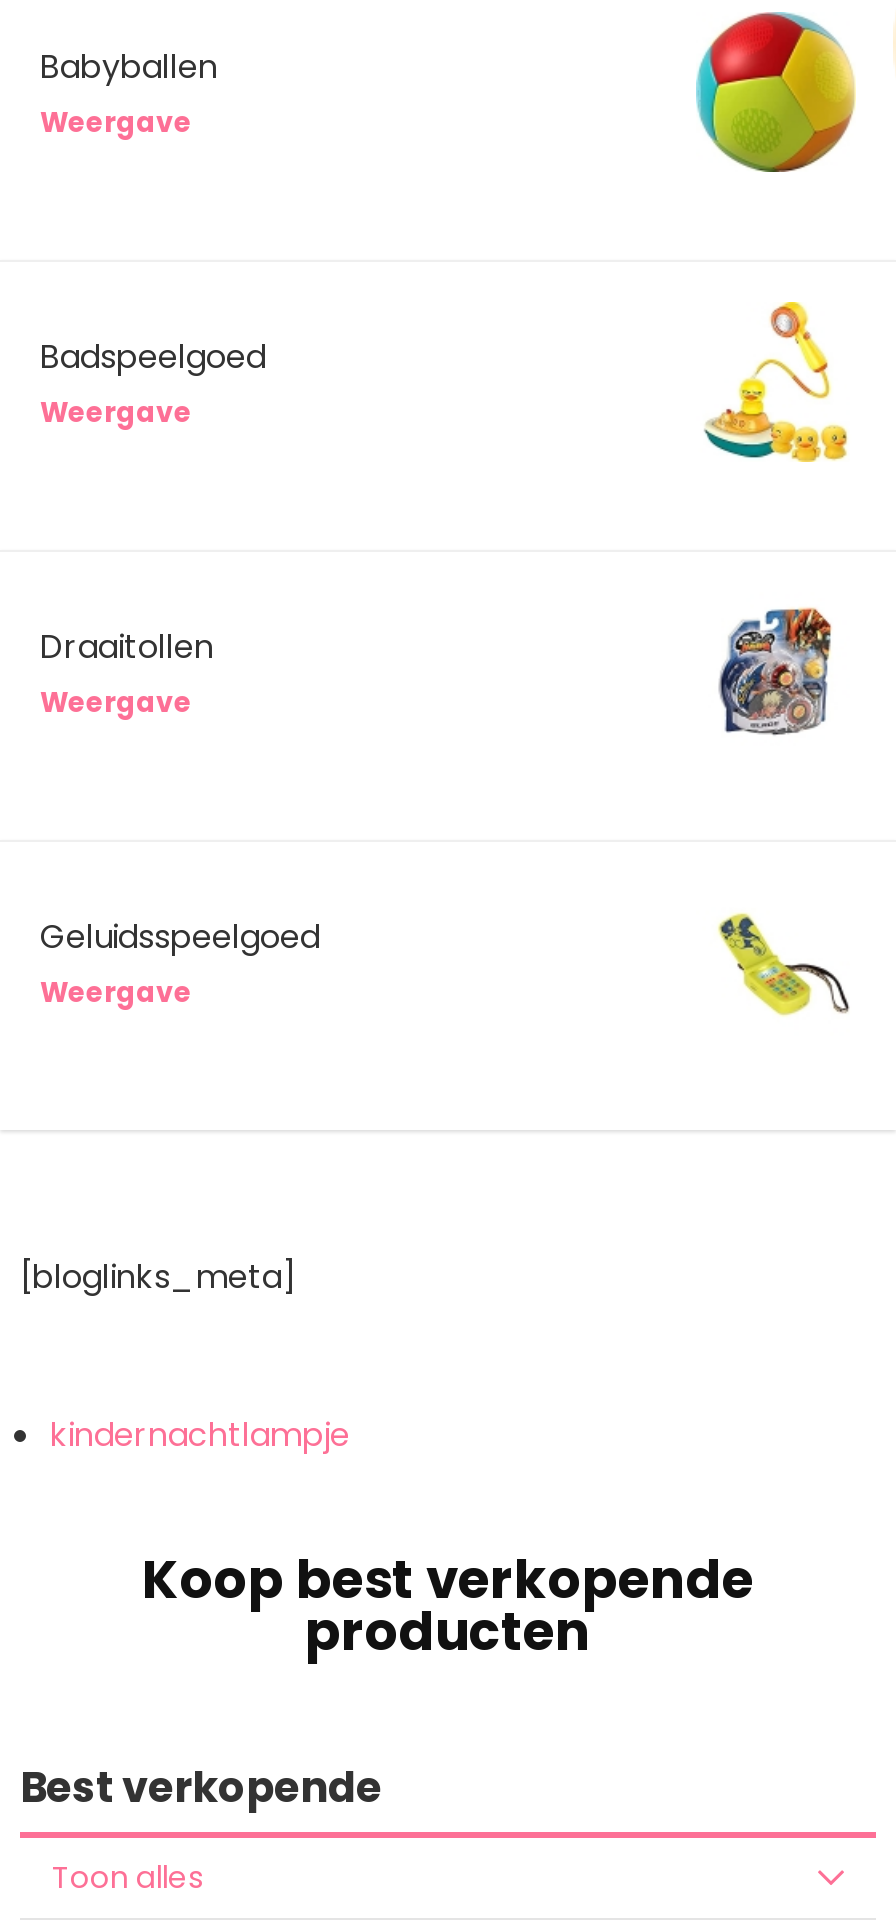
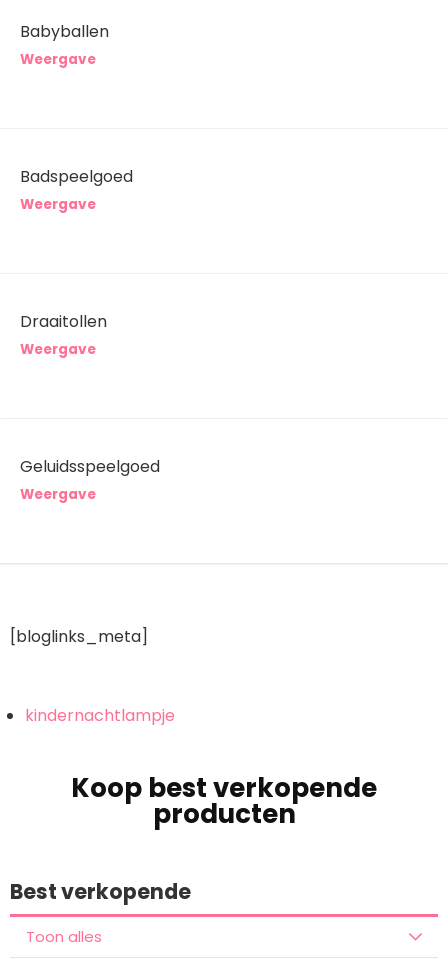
- [image]

- [image]

- [image]

- [image]
